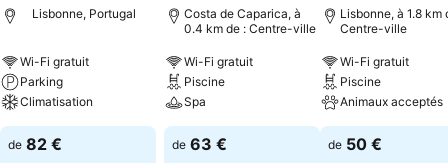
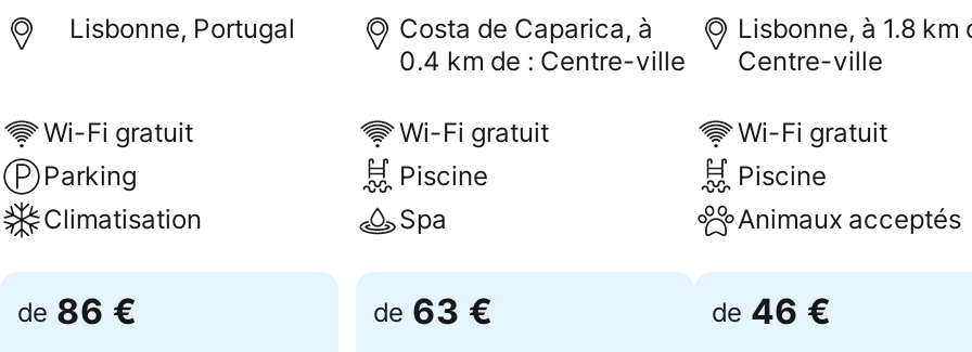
- de 82 €
+ de 86 €

- de 50 €
+ de 46 €
